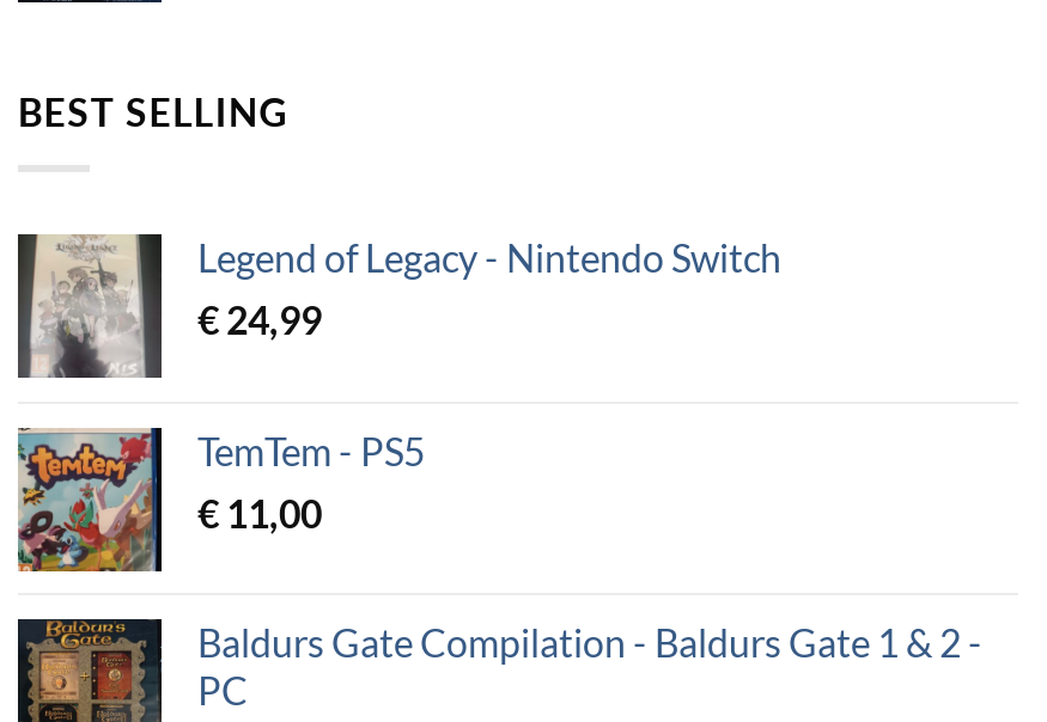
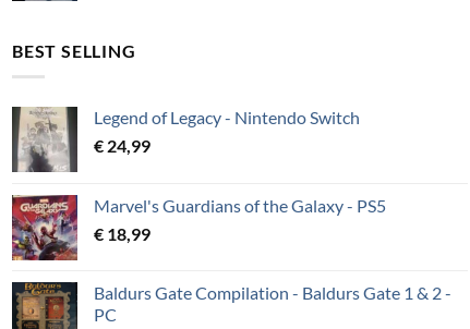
- [image]
- TemTem - PS5
- €11,00
+ [image]
+ Marvel's Guardians of the Galaxy - PS5
+ €18,99
